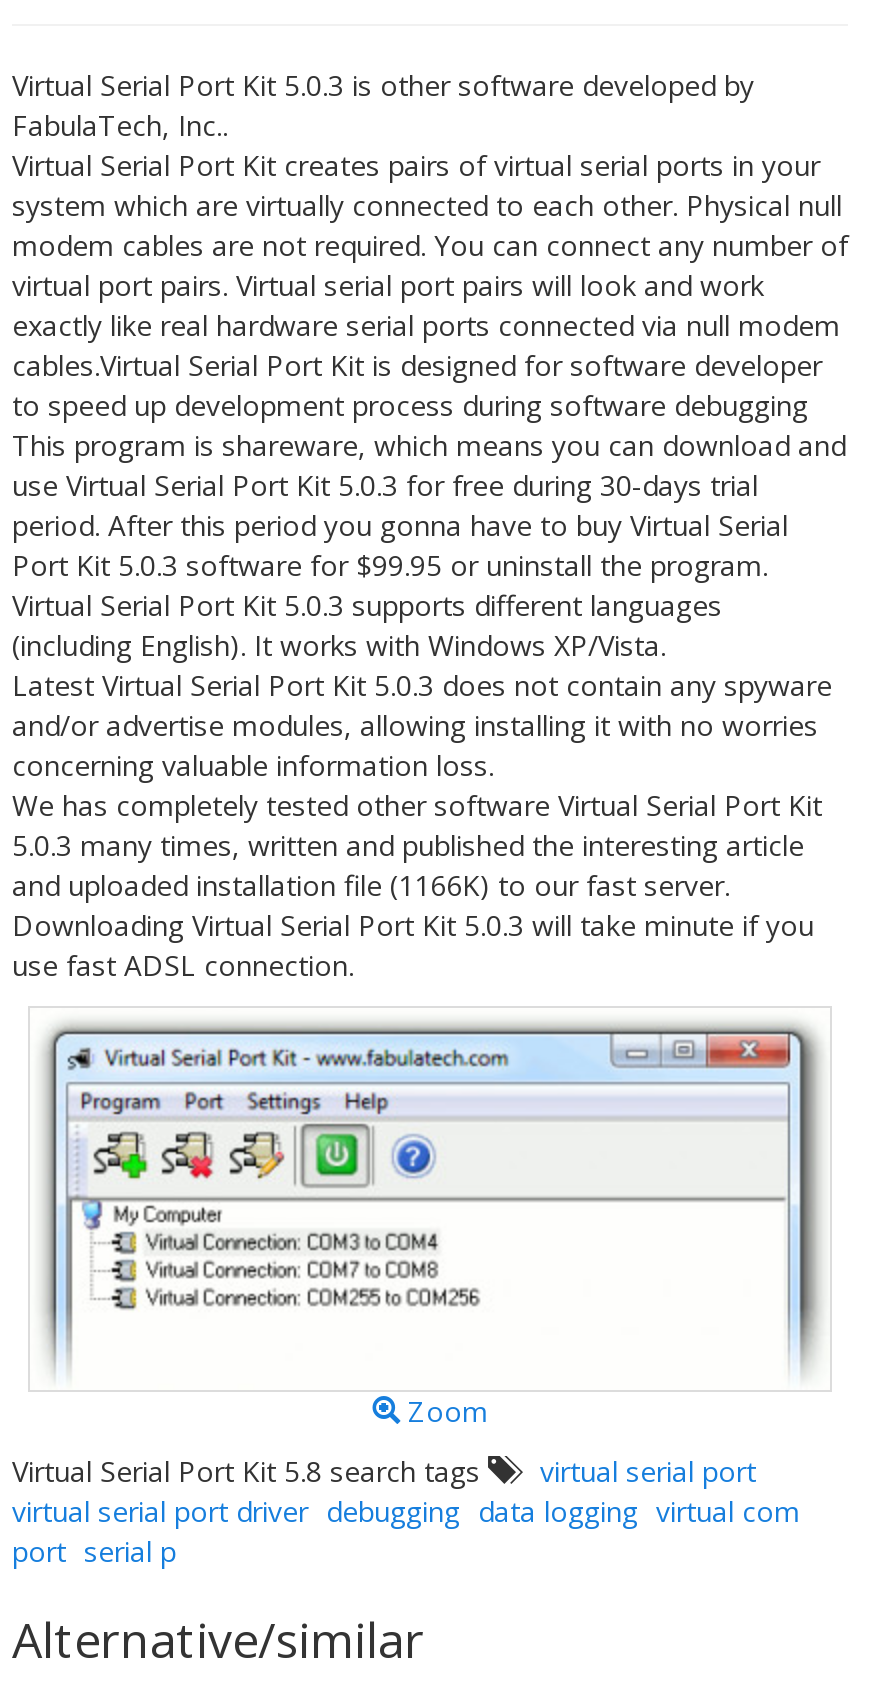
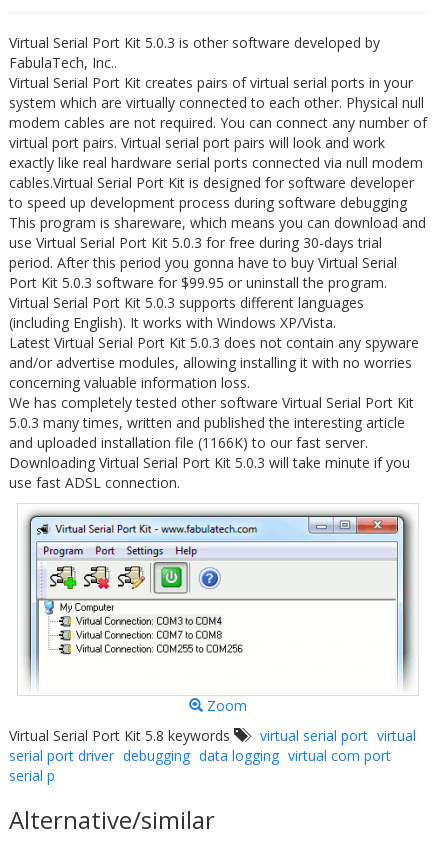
- Virtual Serial Port Kit 5.8 search tags
- virtual serial port
- virtual serial port driver debugging data logging virtual com
- port serial p
+ Virtual Serial Port Kit 5.8 keywords
+ virtual serial port virtual
+ serial port driver debugging data logging virtual com port
+ serial p
